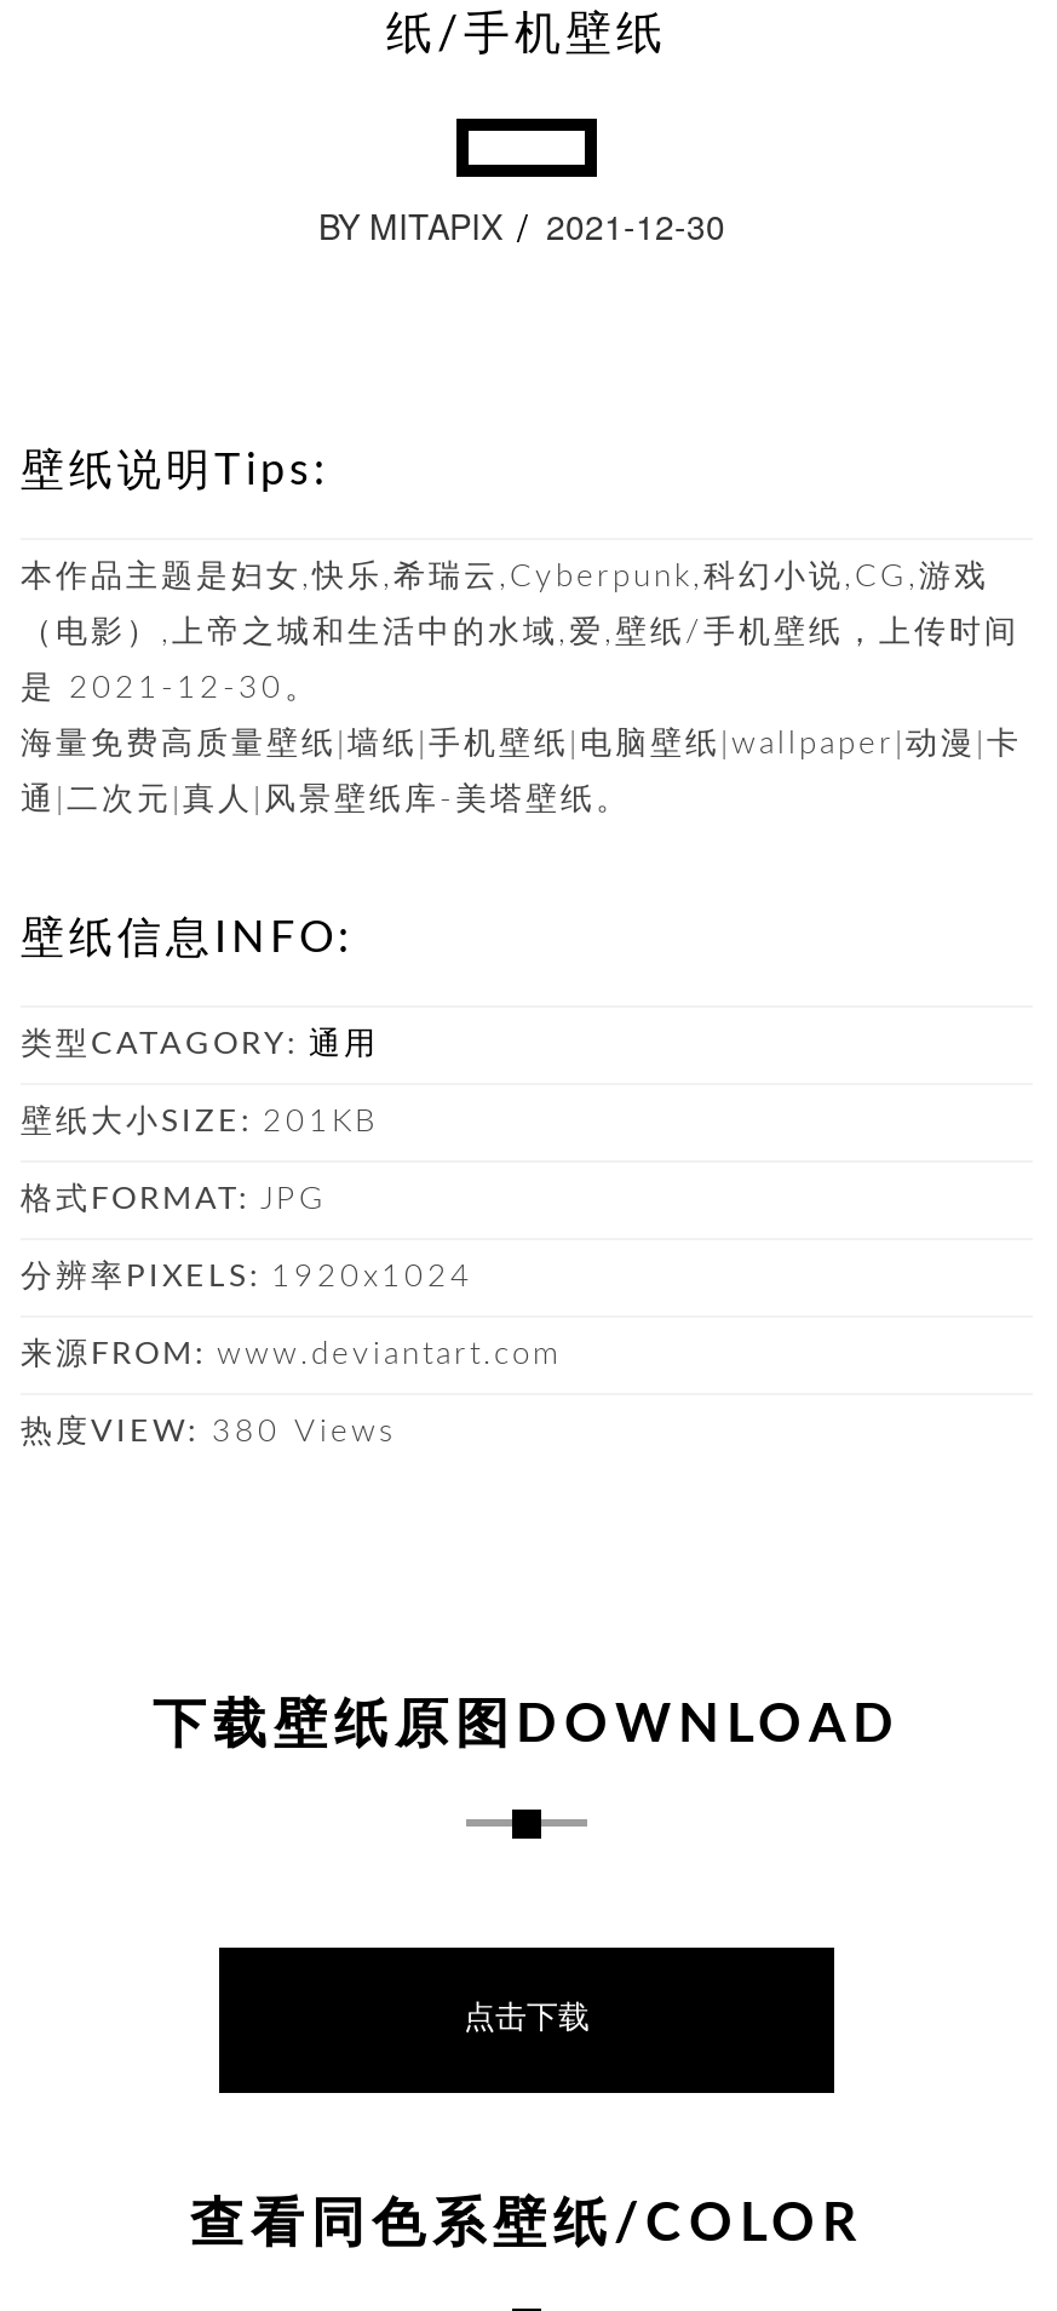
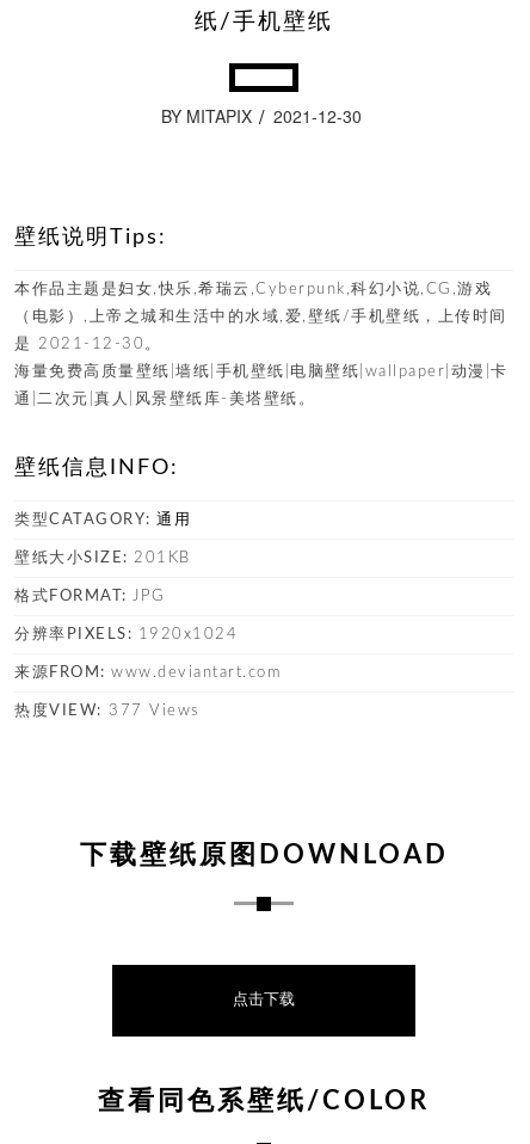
- 热度VIEW: 380 Views
+ 热度VIEW: 377 Views
